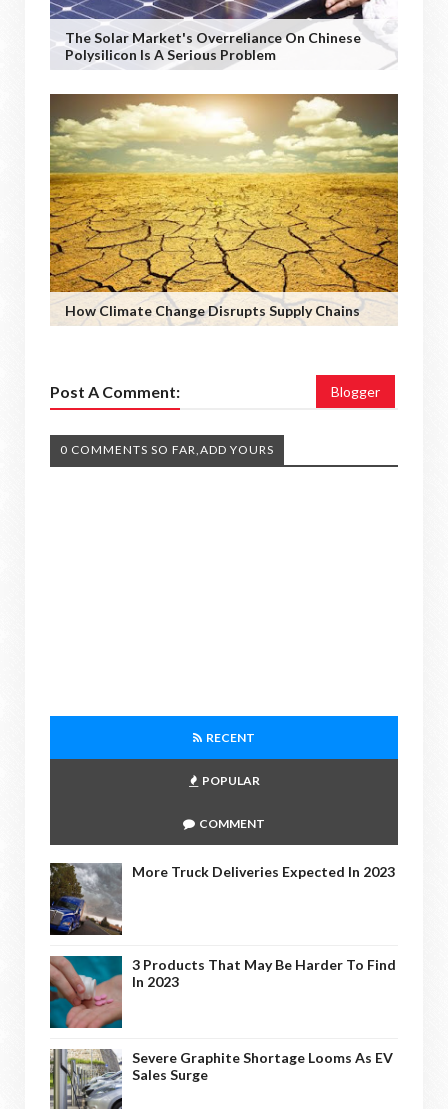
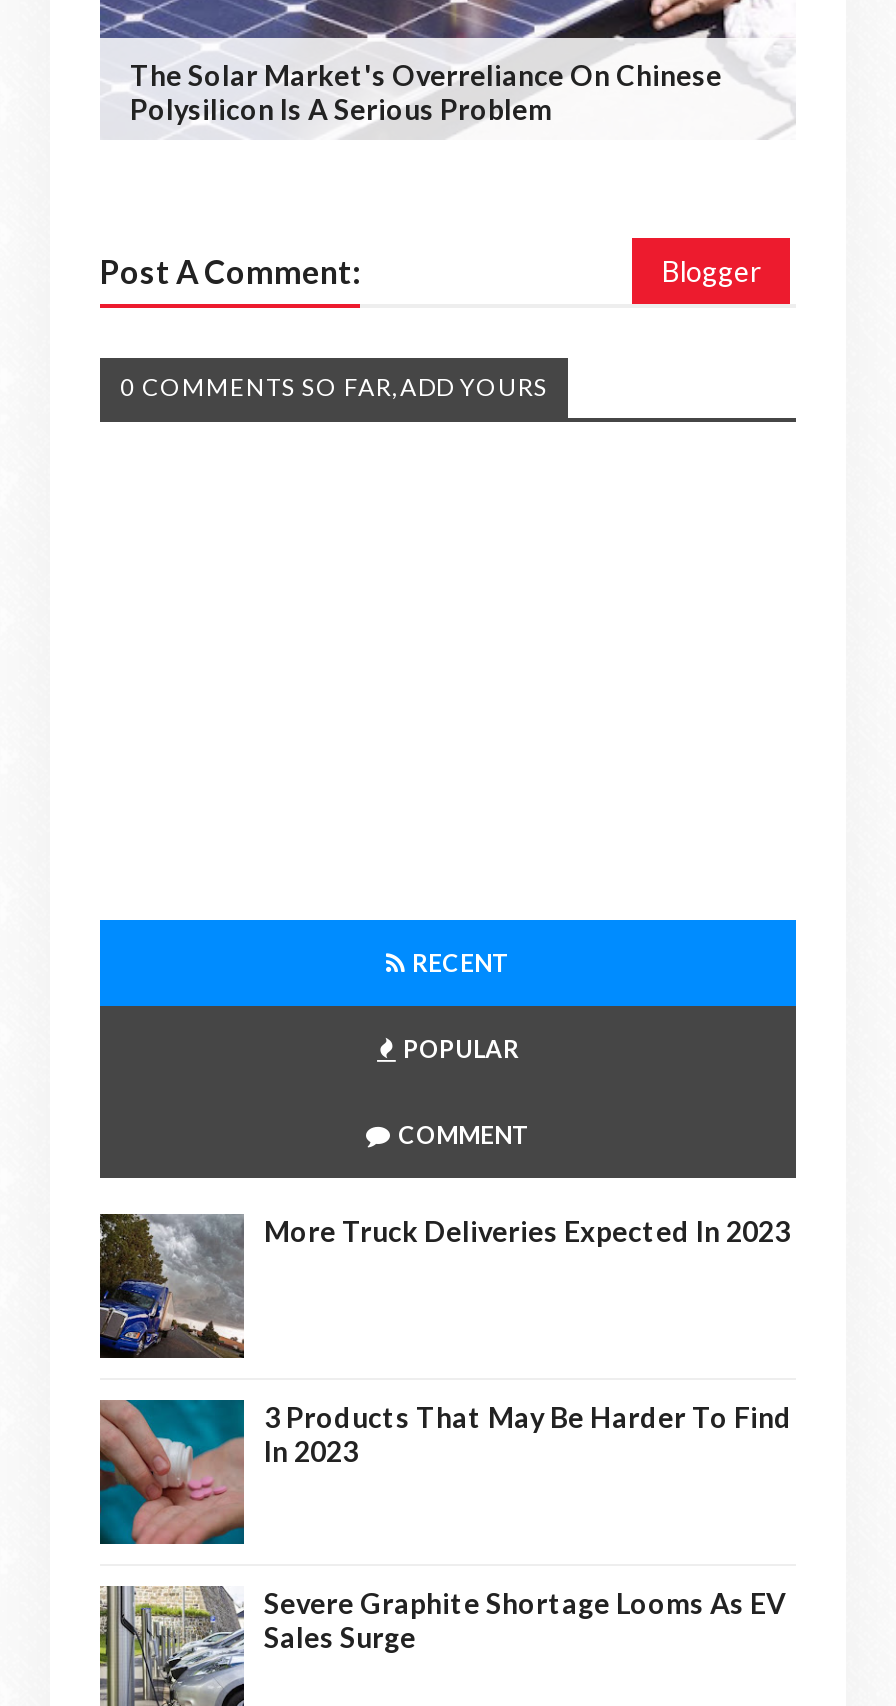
- [image]
- How Climate Change Disrupts Supply Chains
